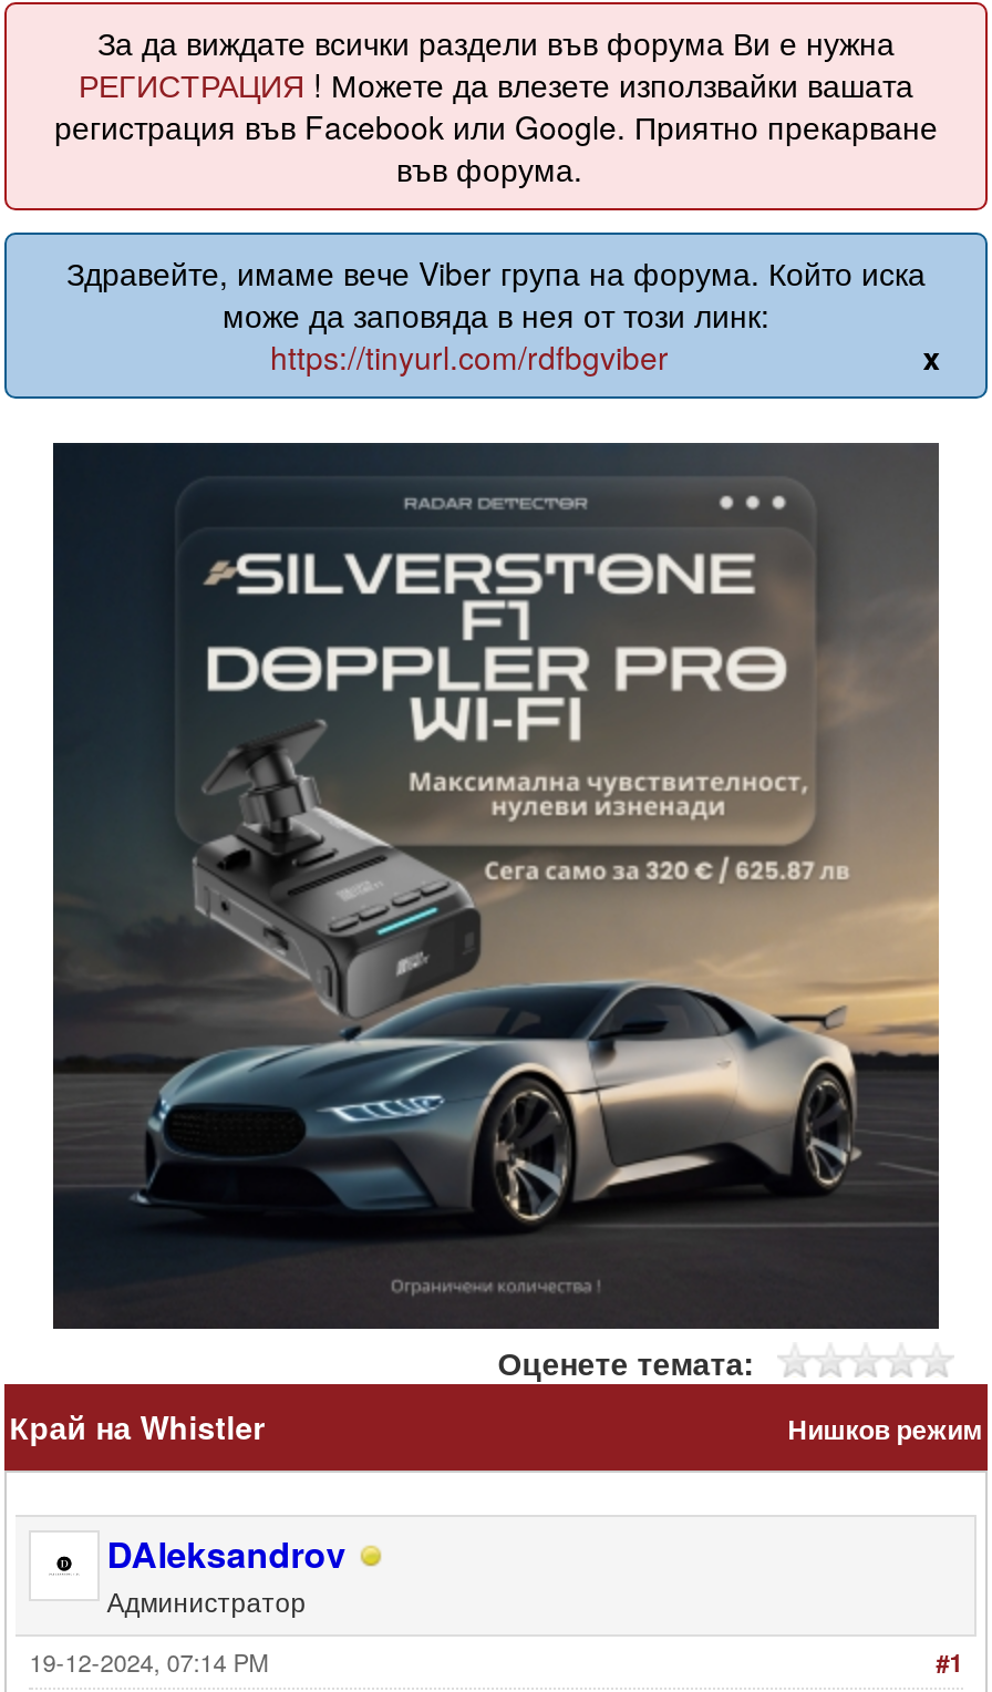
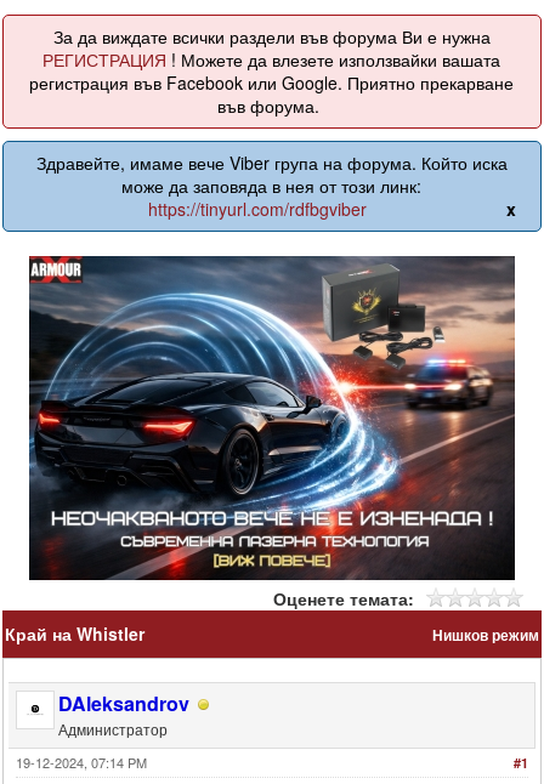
- [image]
+ [image]
